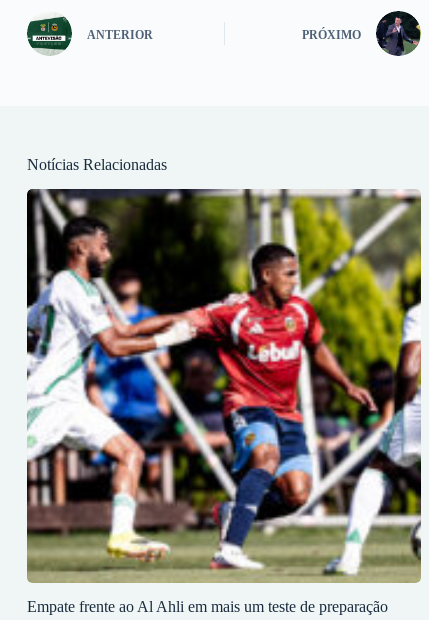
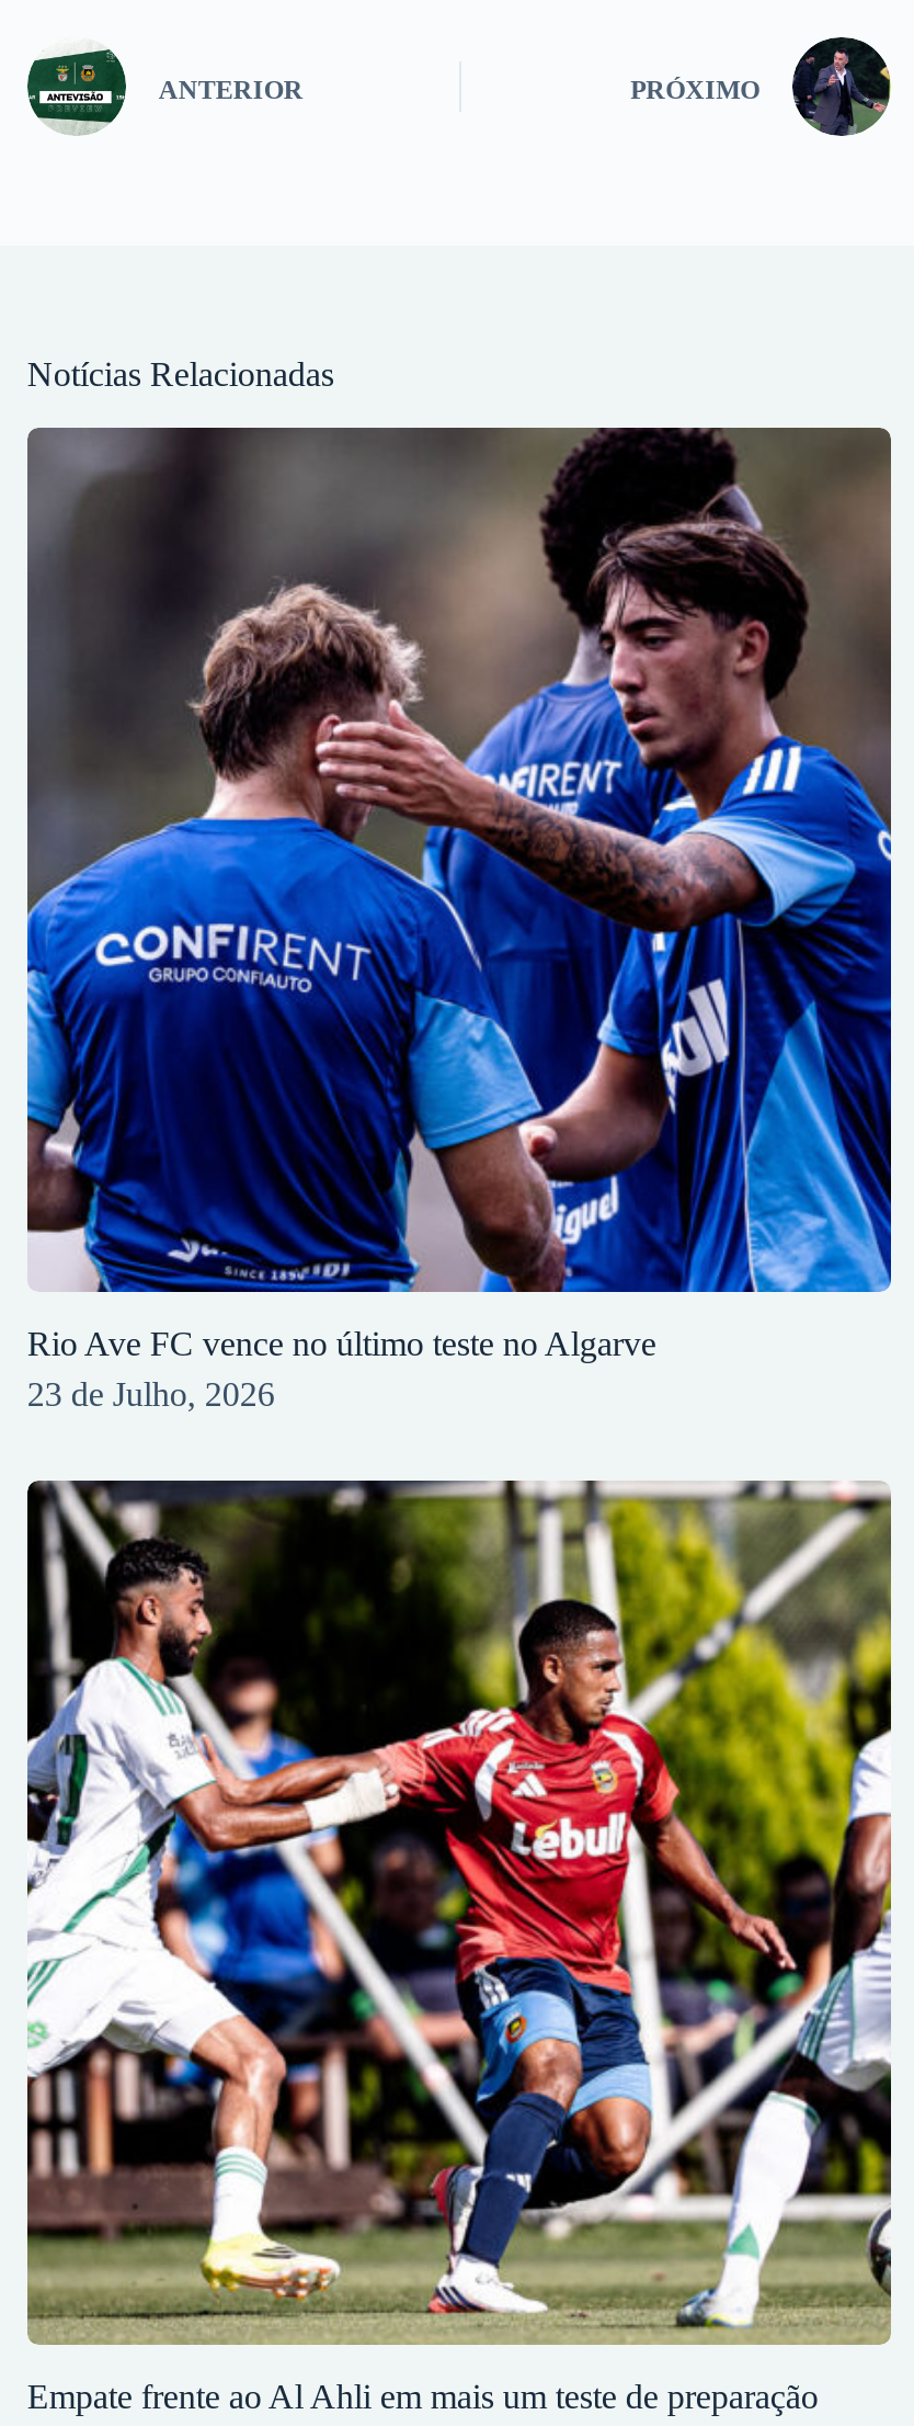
+ [image]
+ Rio Ave FC vence no último teste no Algarve
+ 23 de Julho, 2026
